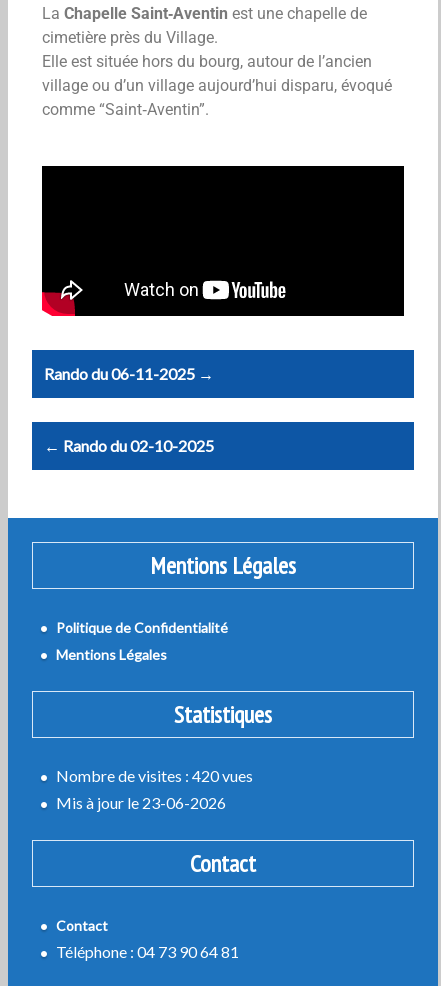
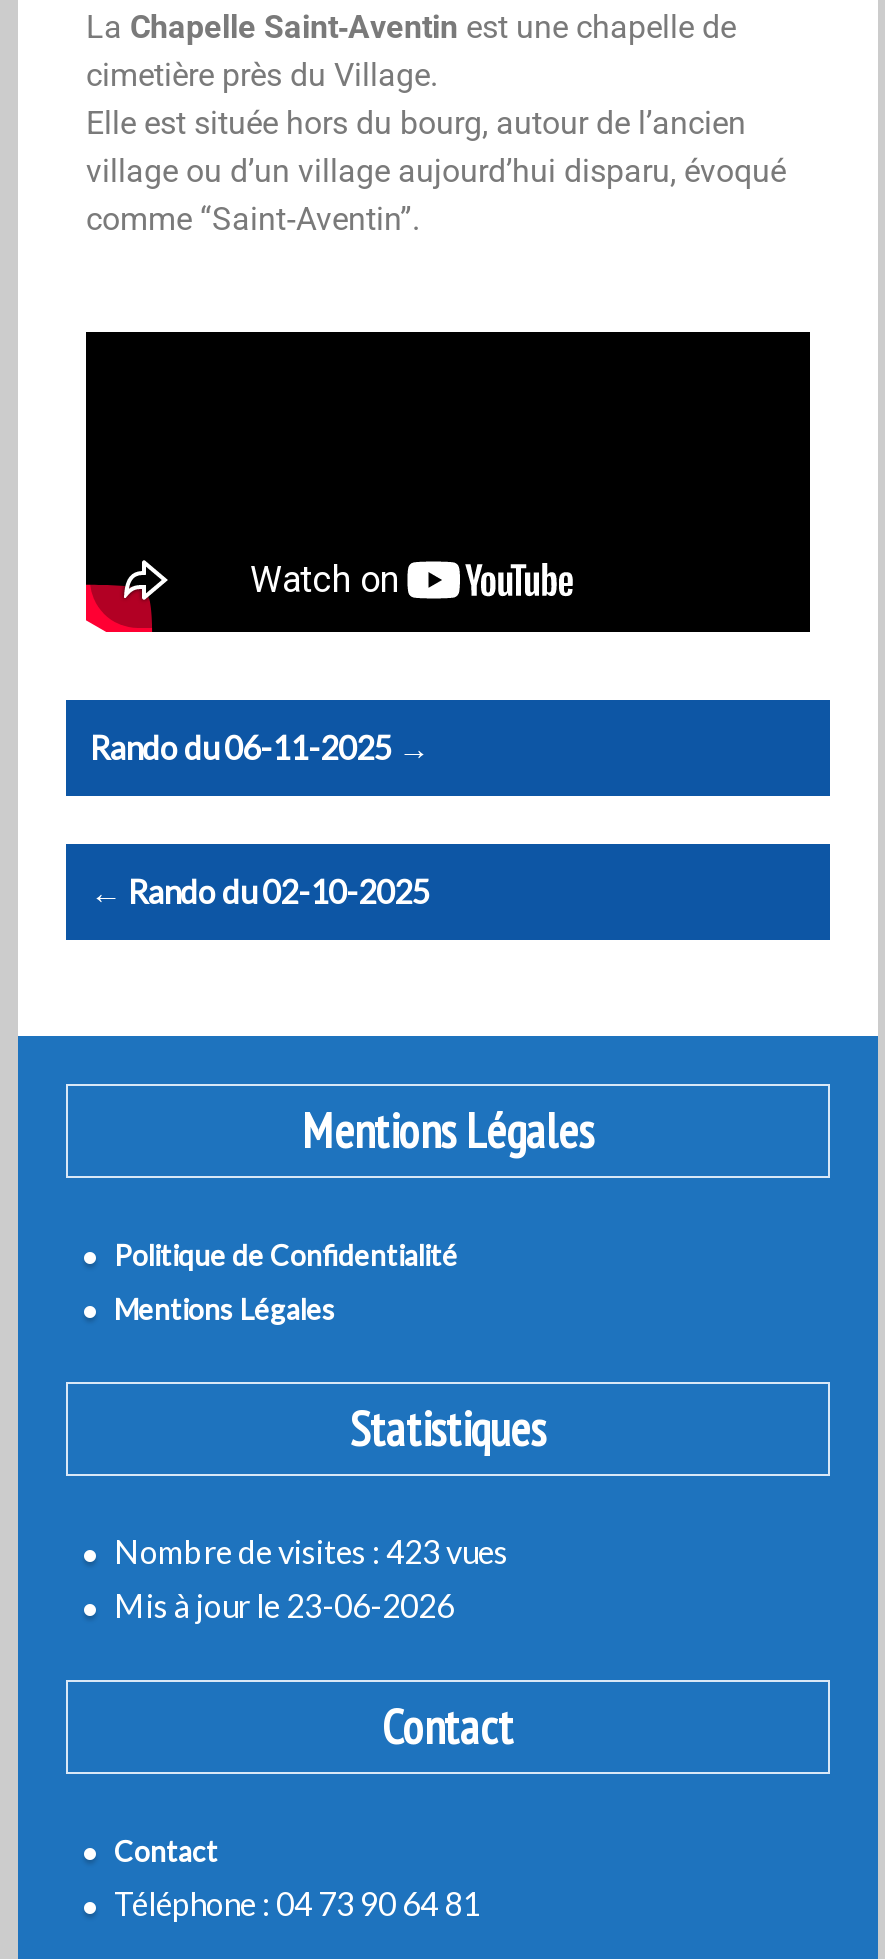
- Nombre de visites : 420 vues
+ Nombre de visites : 423 vues
